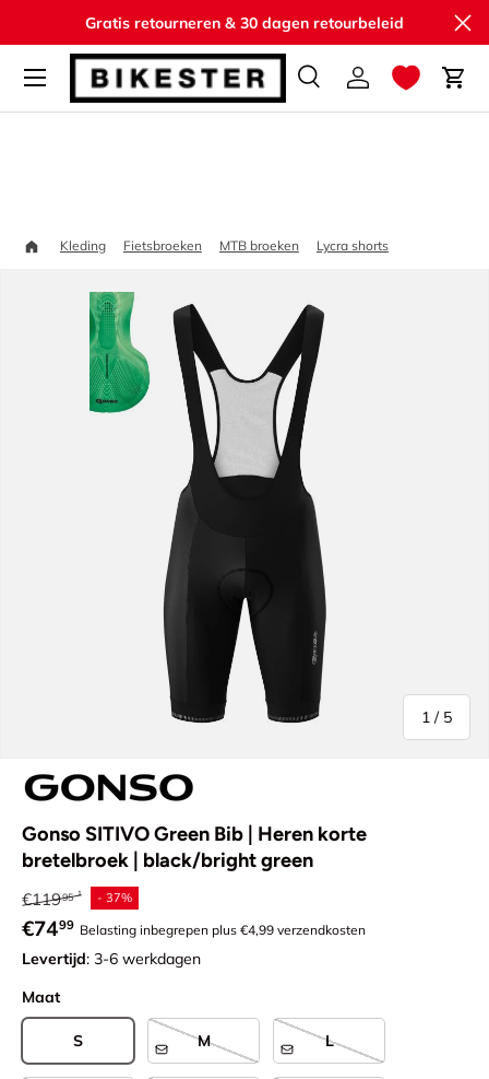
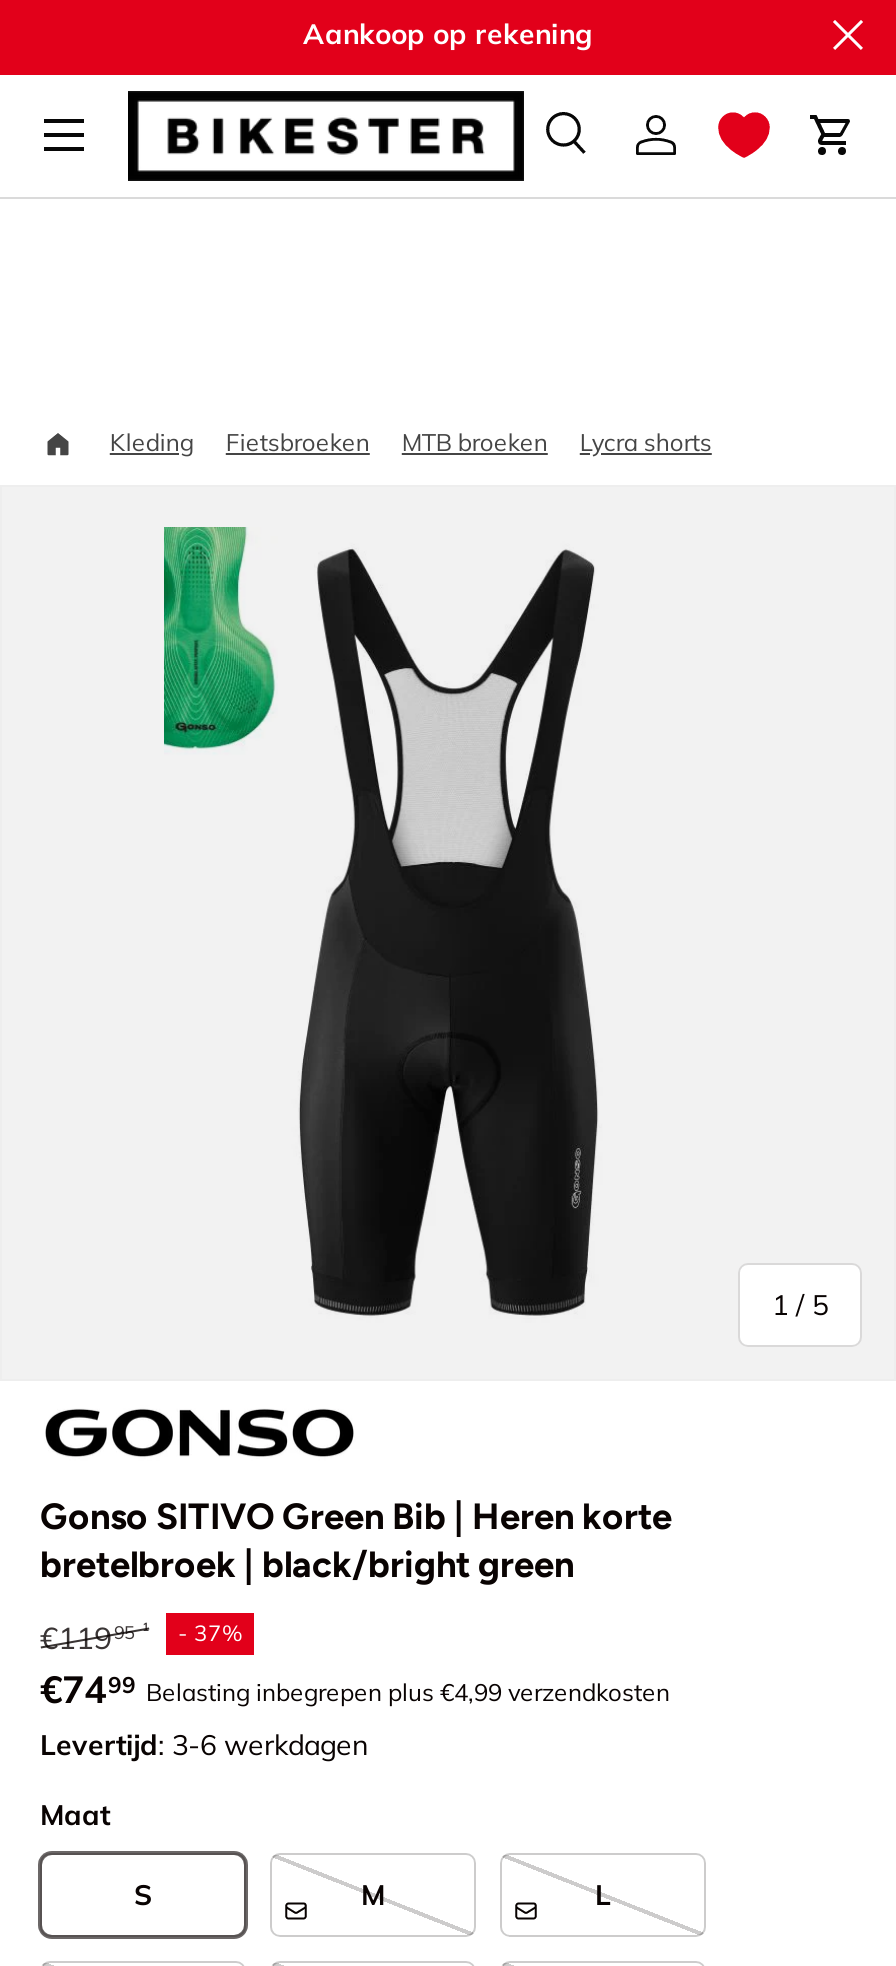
- Gratis retourneren & 30 dagen retourbeleid
+ Aankoop op rekening
